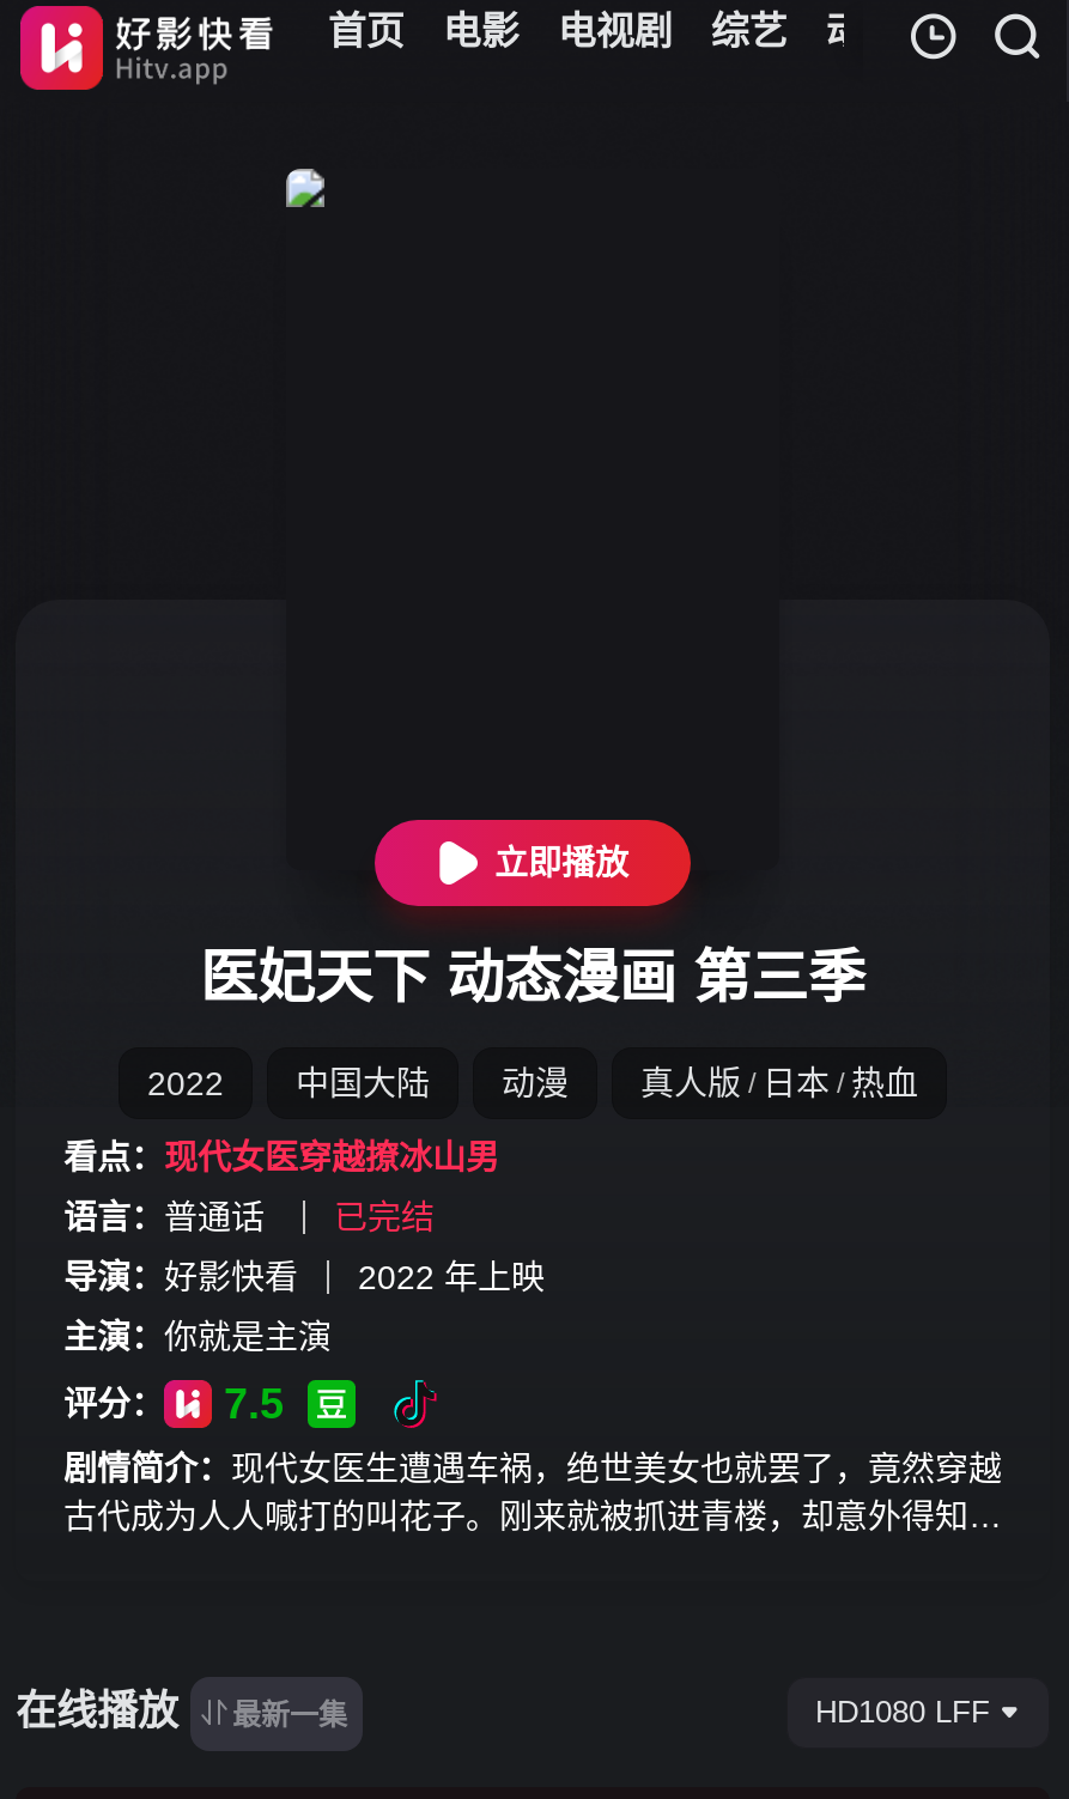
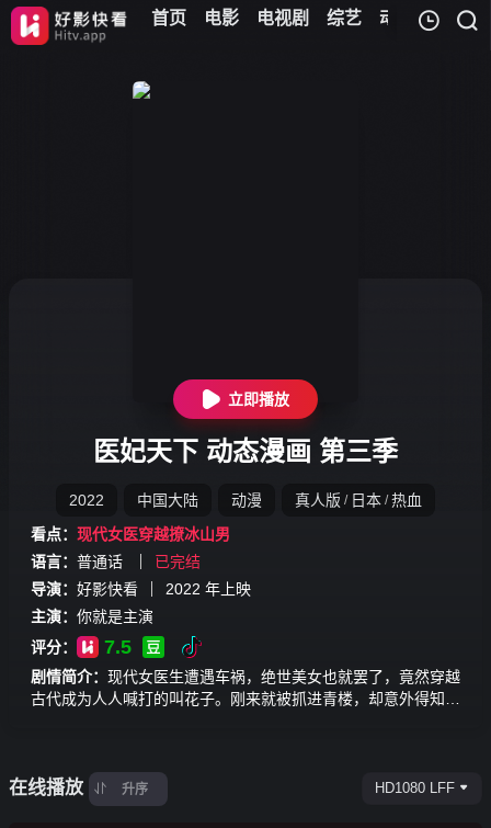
- 最新一集
+ 升序
